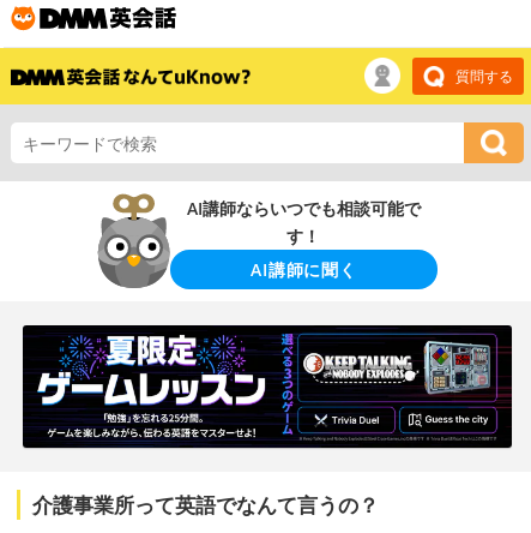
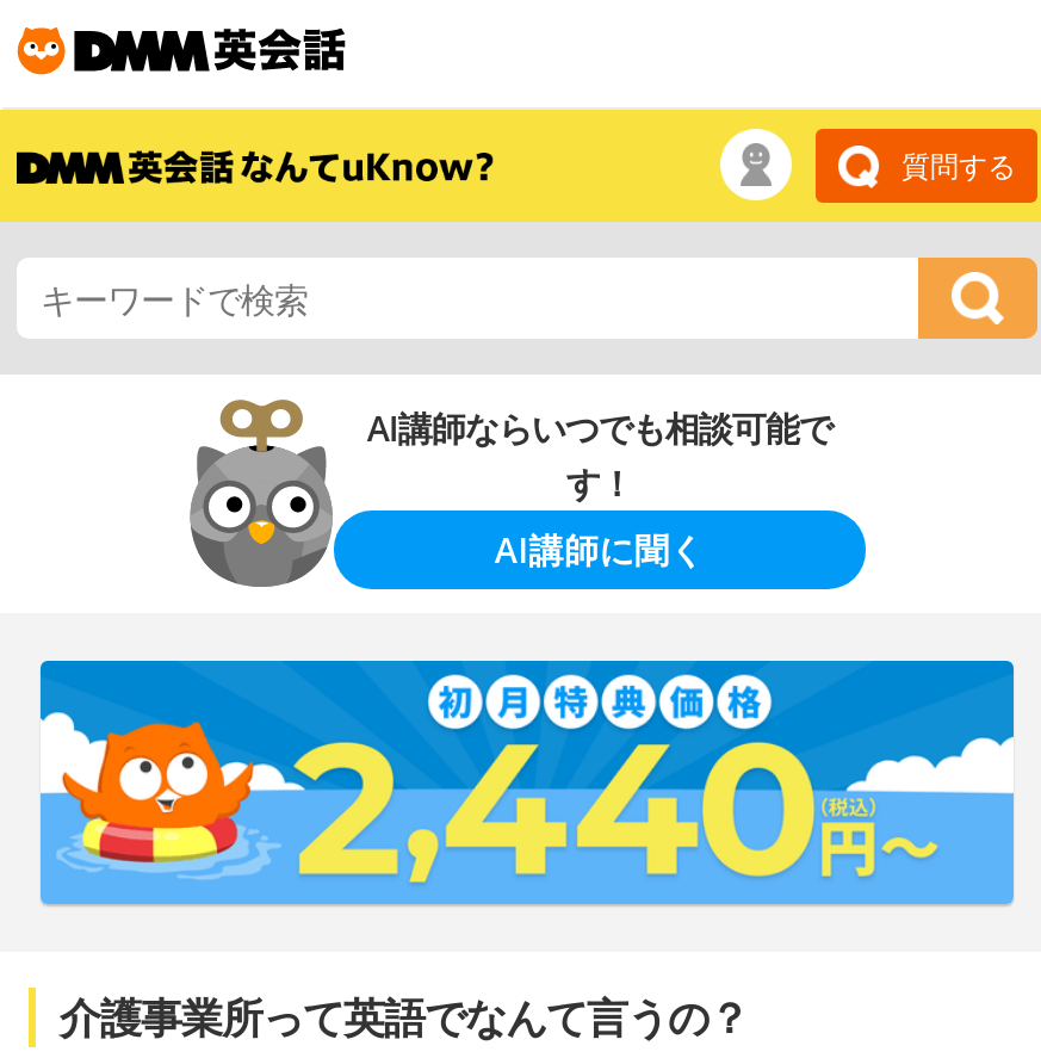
- [image]
+ [image]
